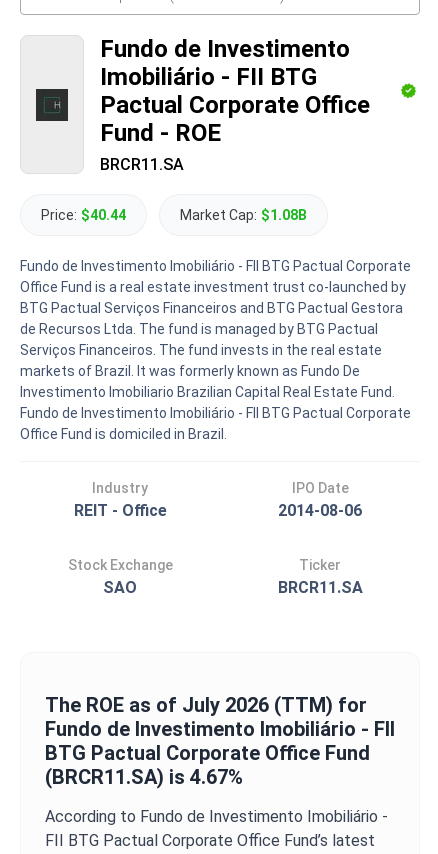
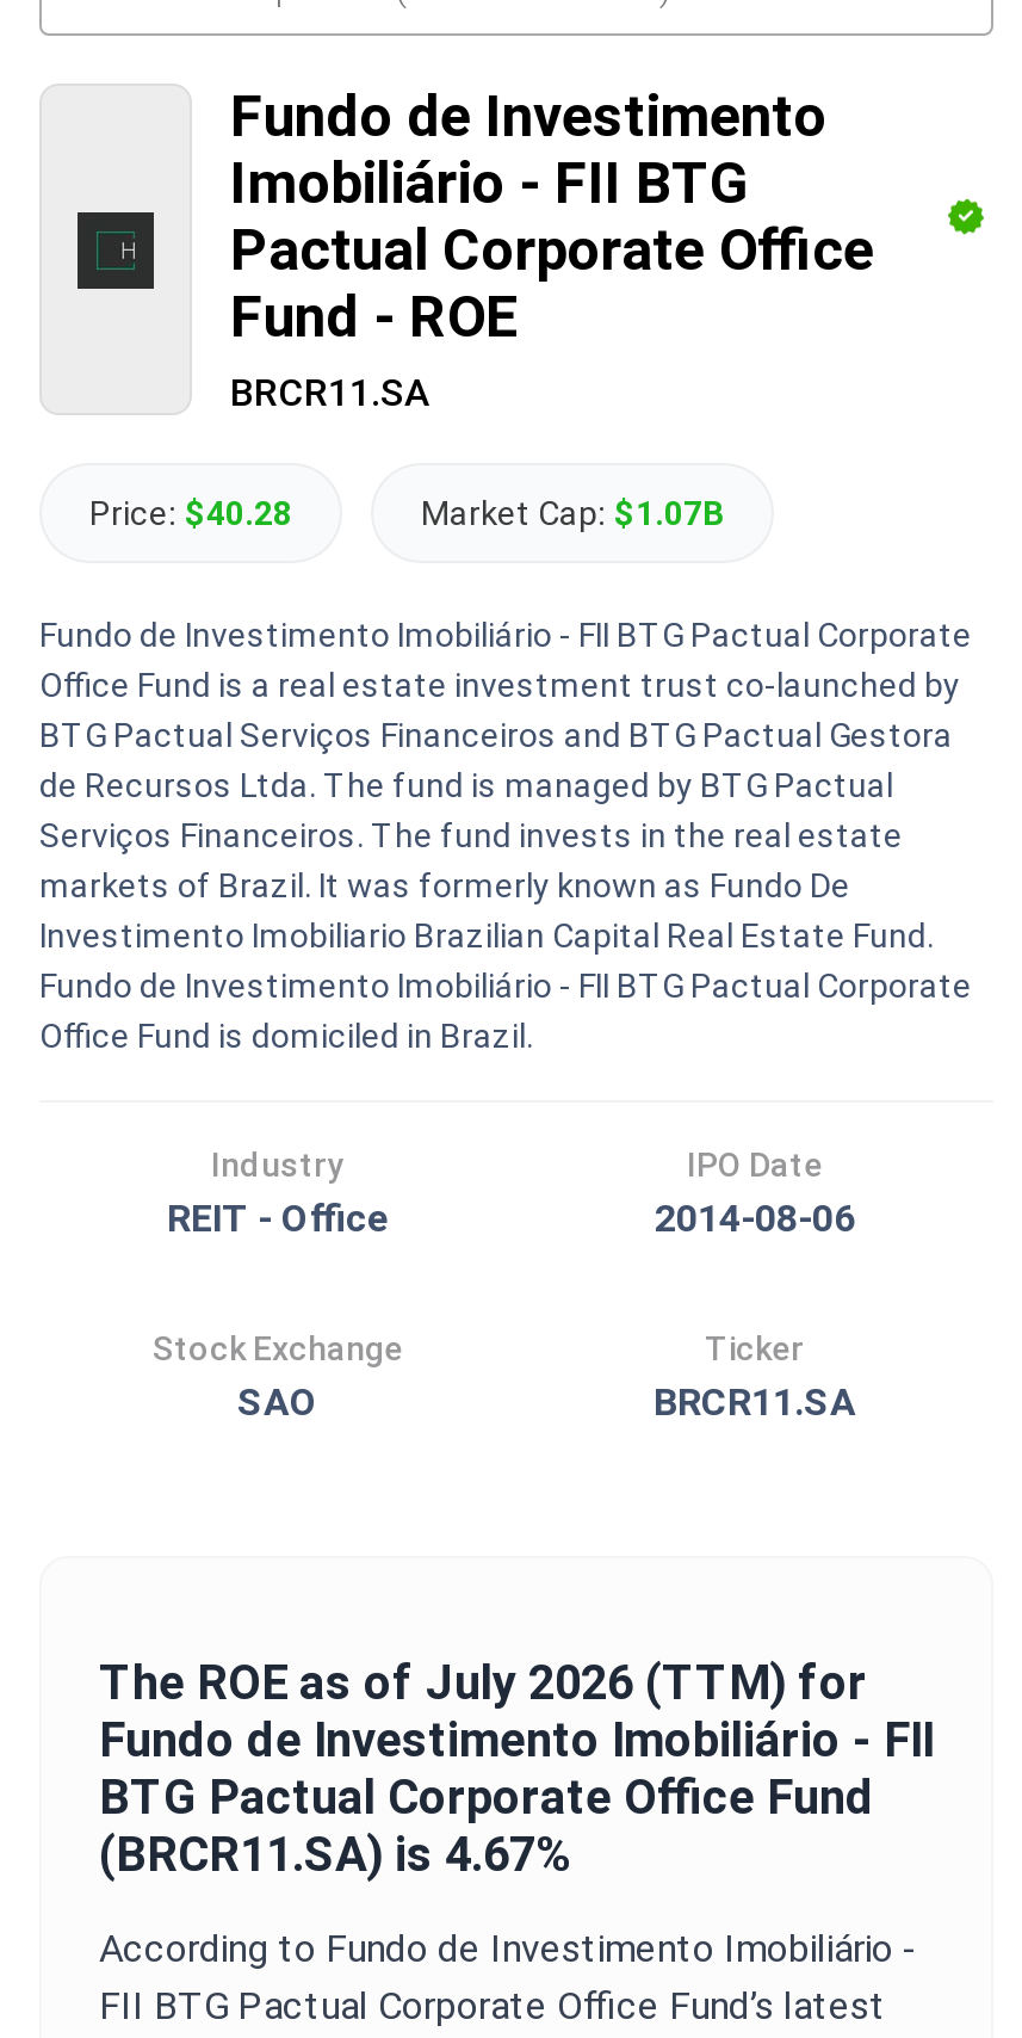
- Price: $40.44
+ Price: $40.28

- Market Cap: $1.08B
+ Market Cap: $1.07B
